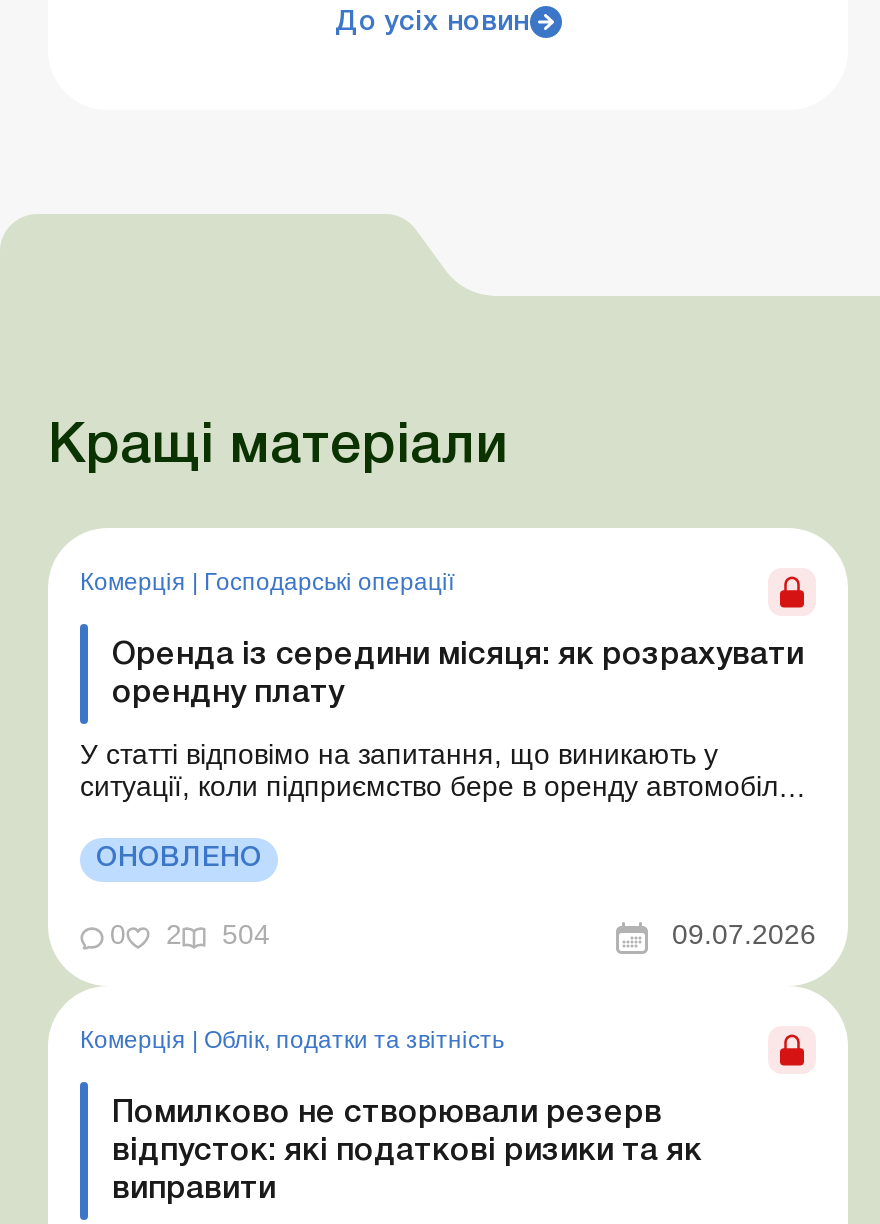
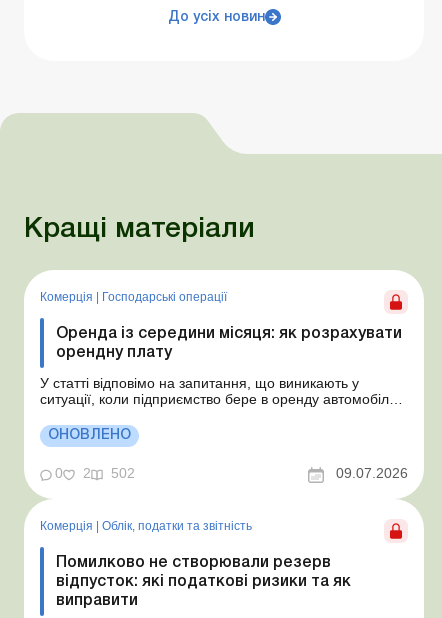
- 0 2 504
+ 0 2 502
